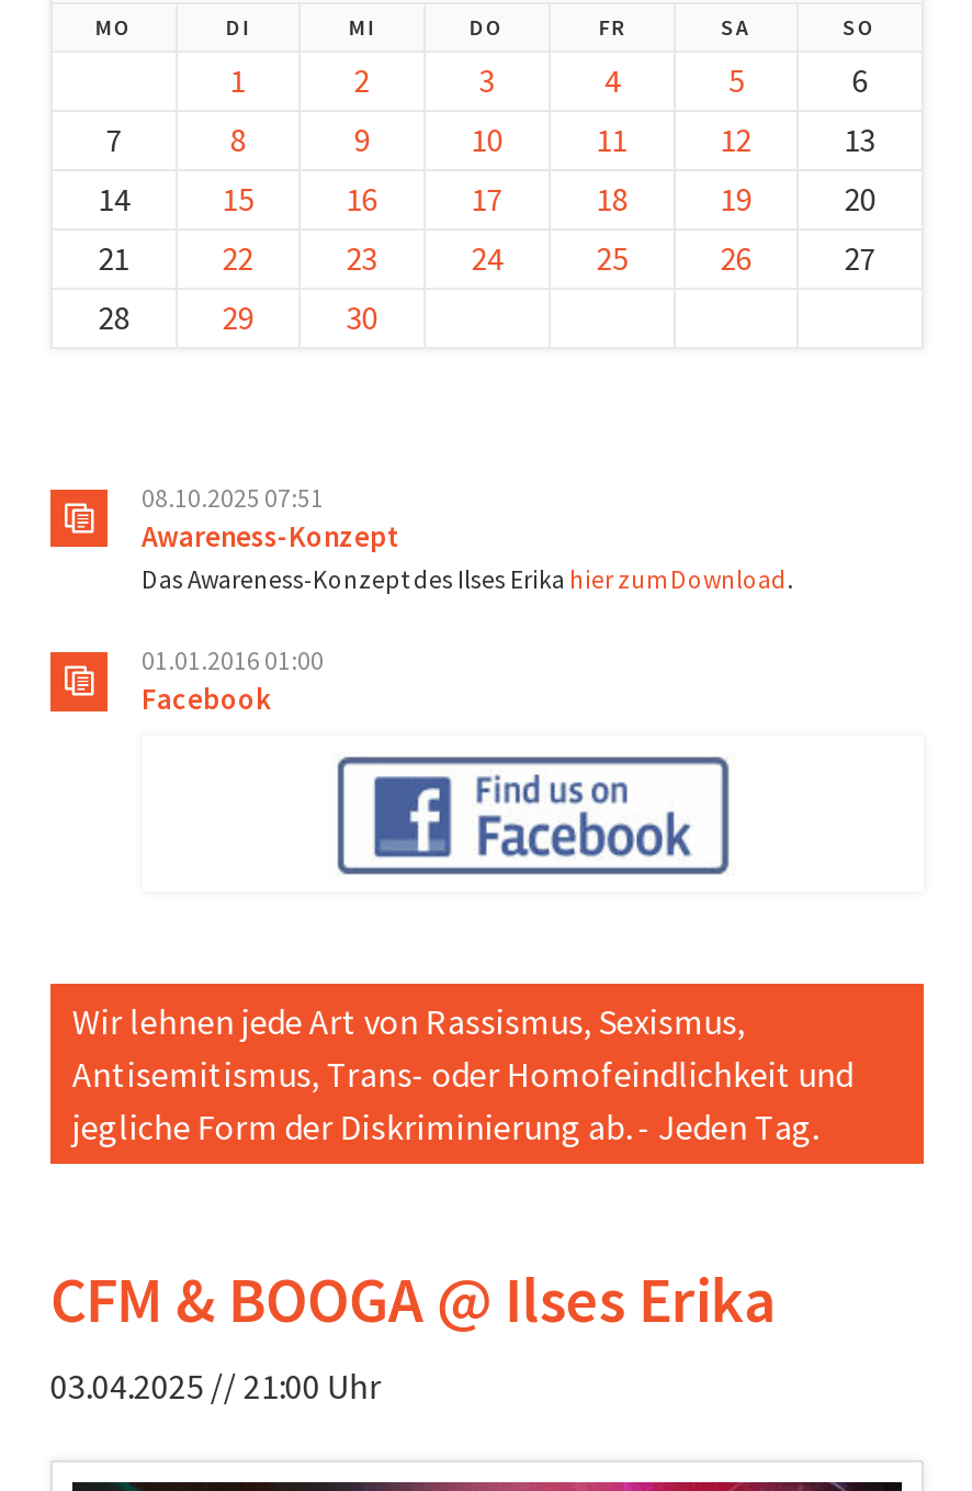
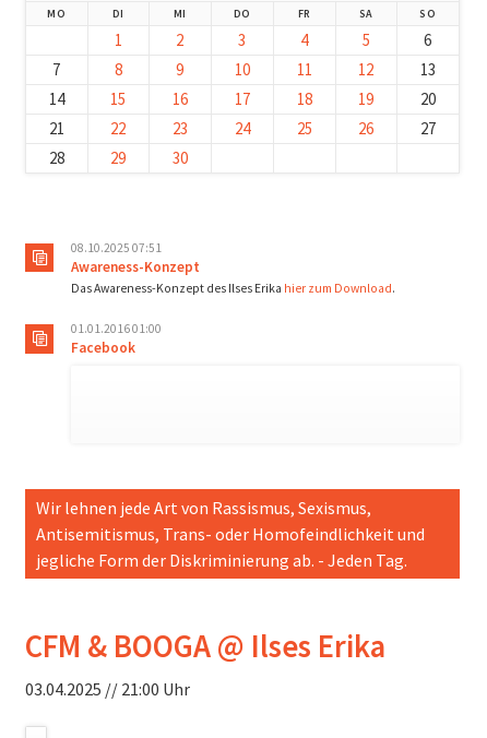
- [image]
